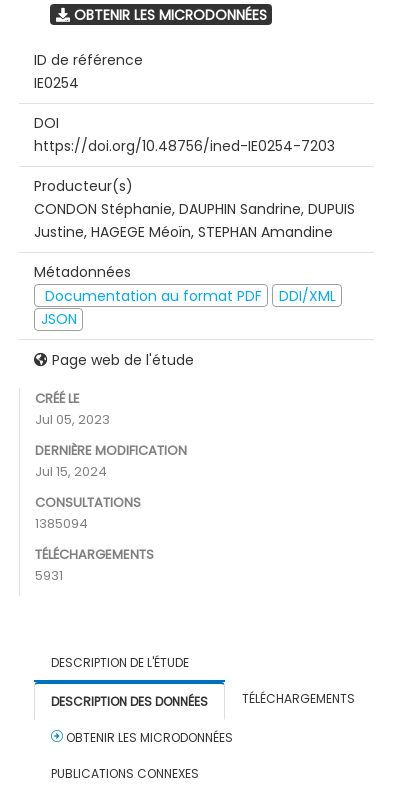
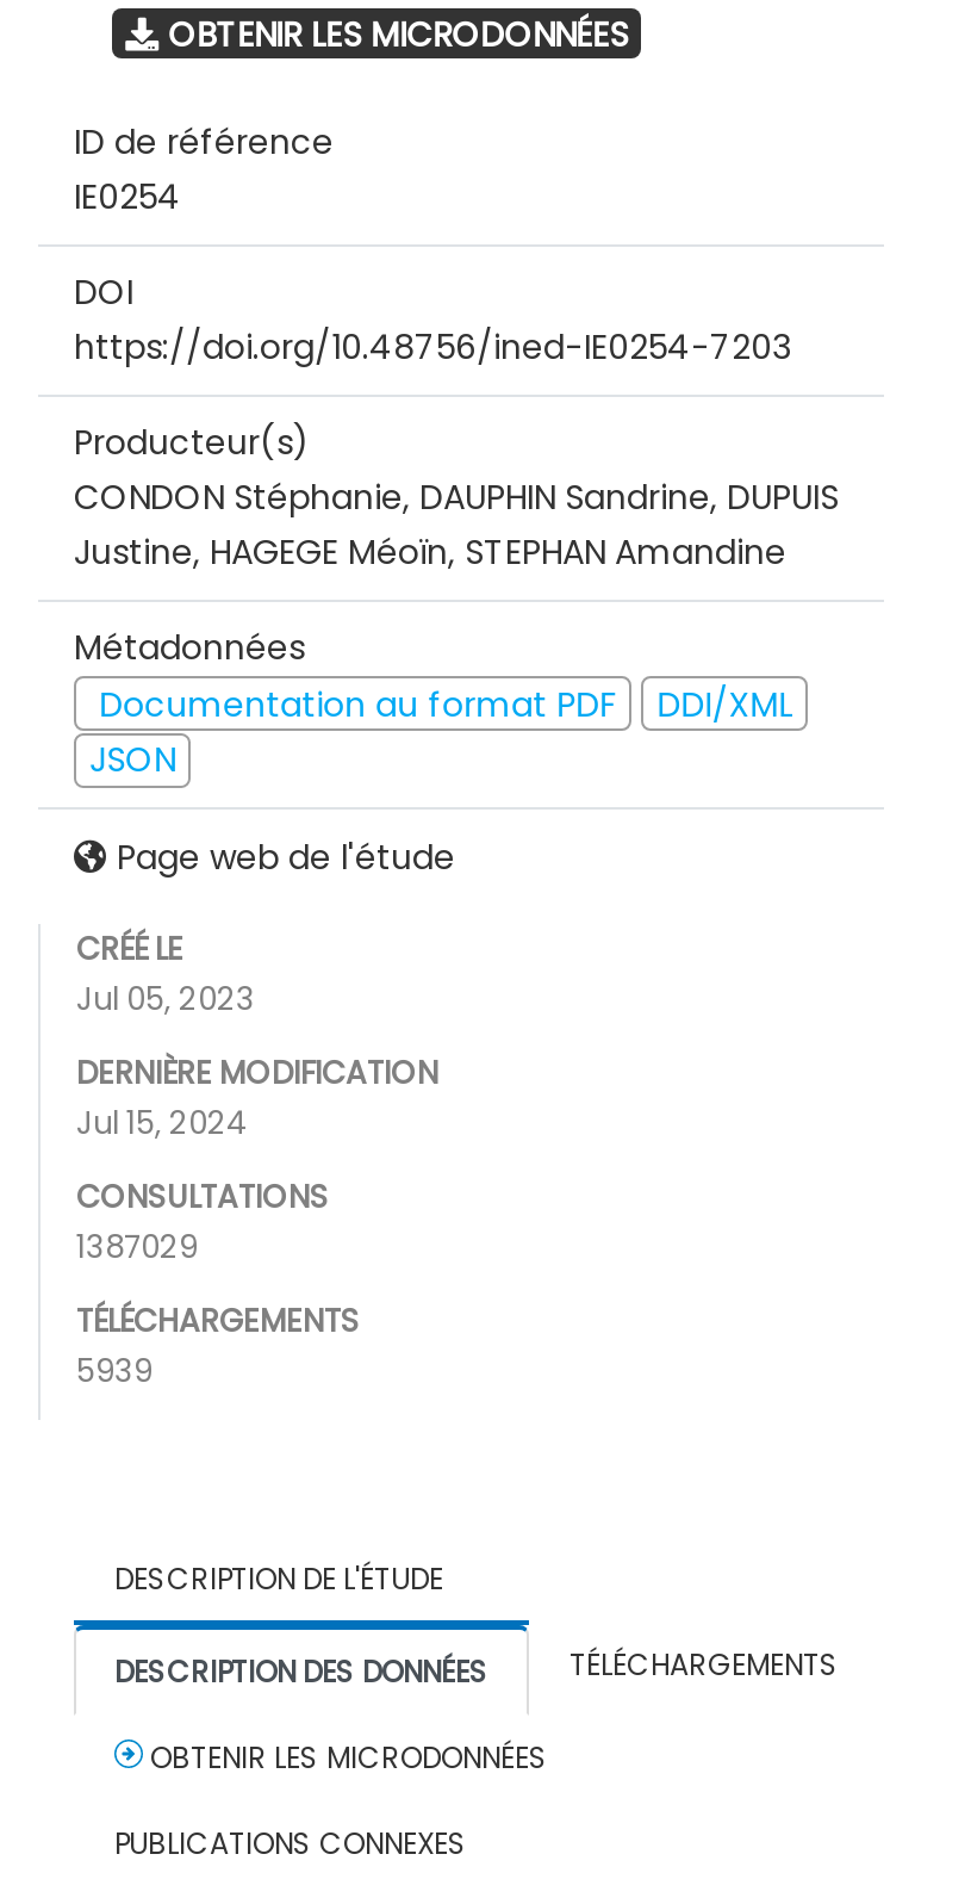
- 1385094
+ 1387029

- 5931
+ 5939
